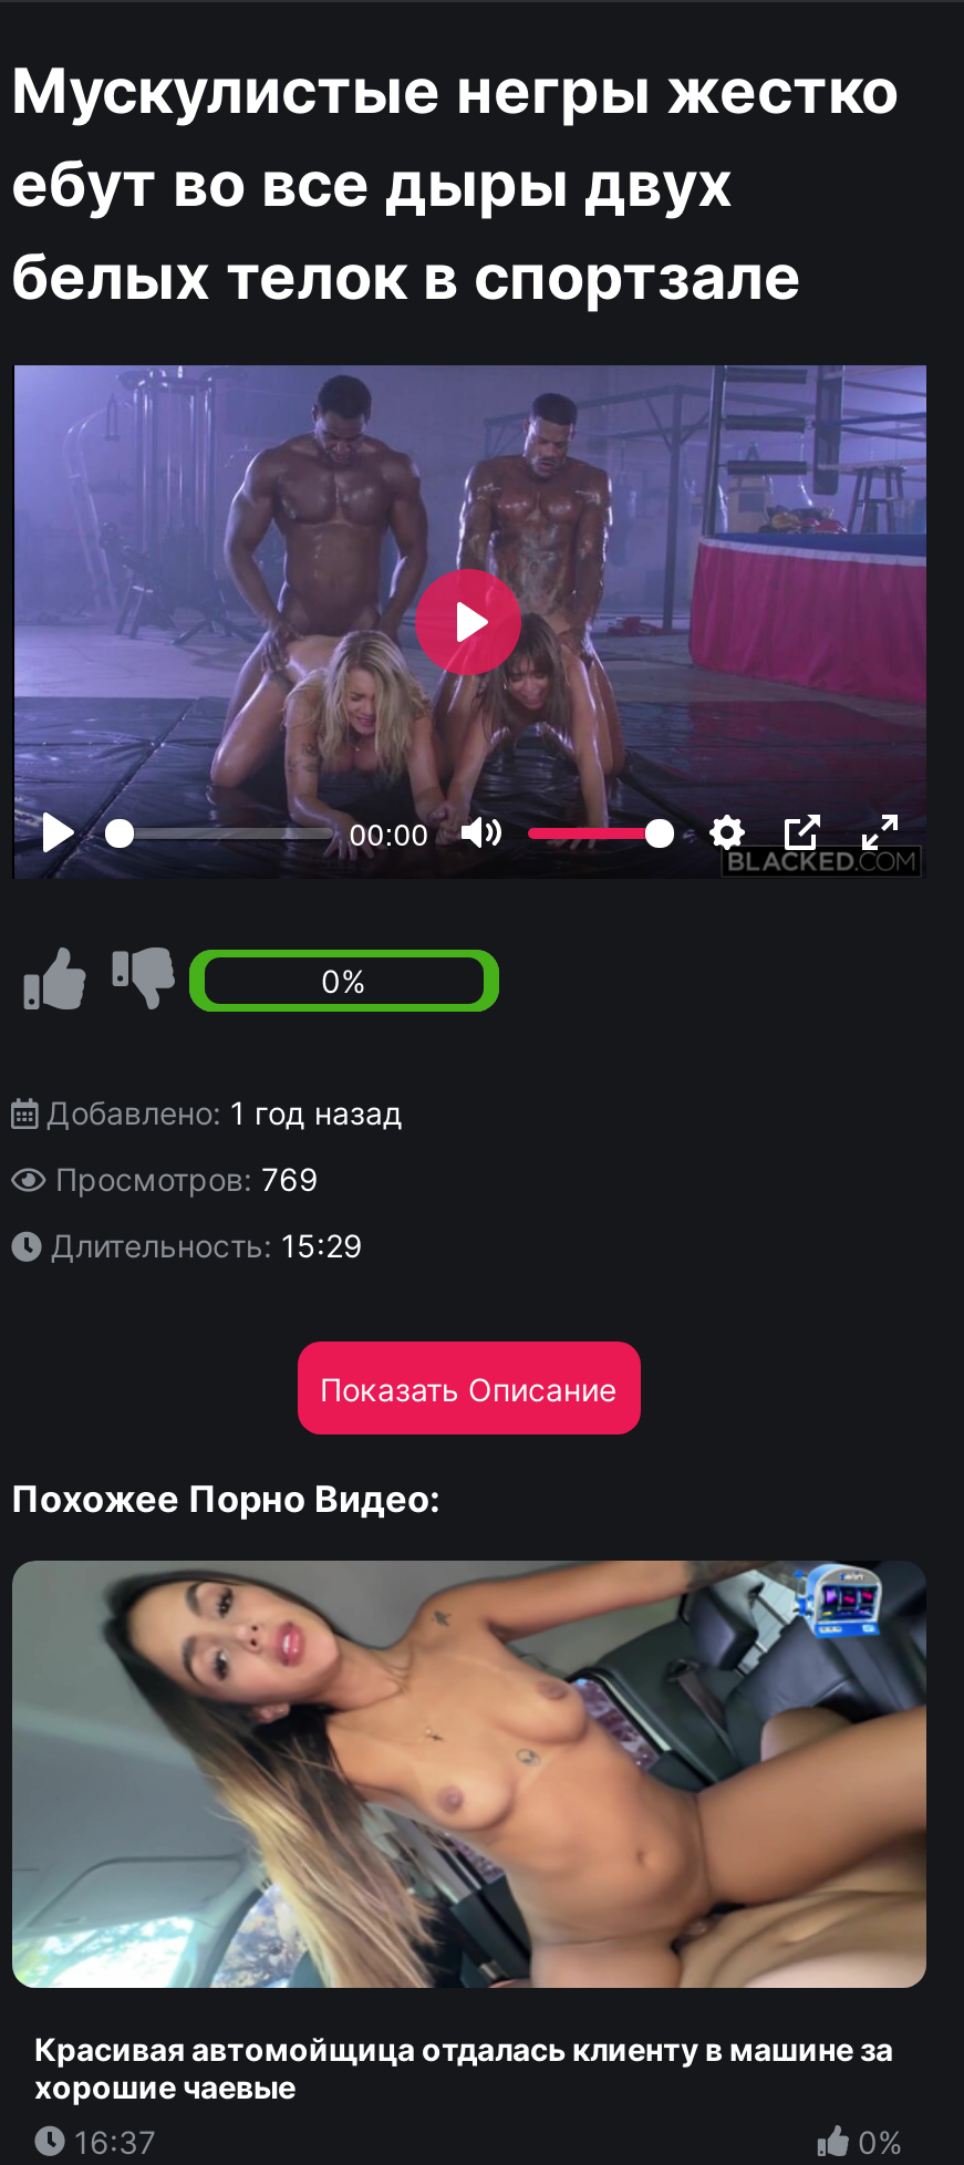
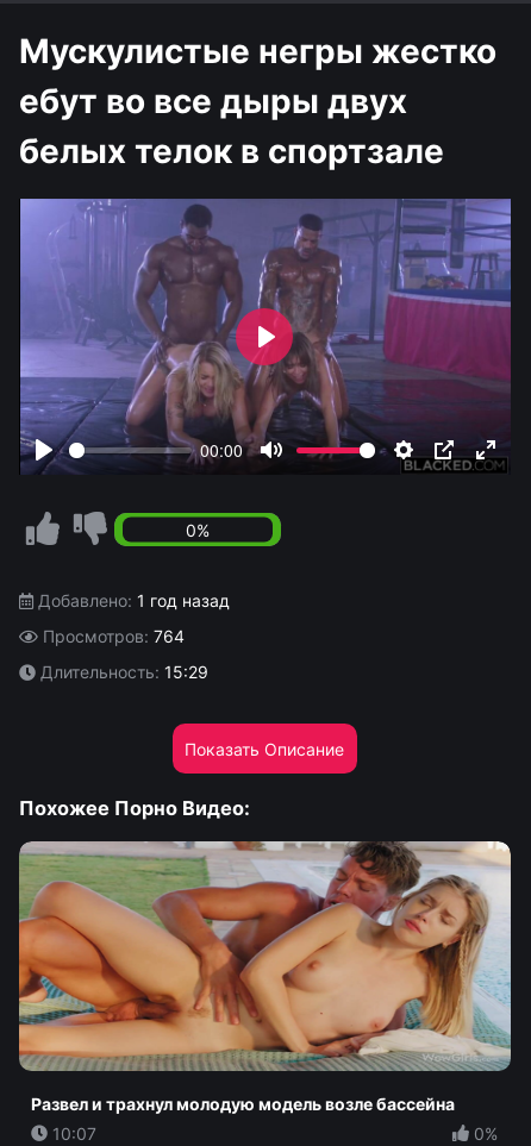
- Просмотров: 769
+ Просмотров: 764

- [image]
- Красивая автомойщица отдалась клиенту в машине за
- хорошие чаевые
- 16:37
+ [image]
+ Развел и трахнул молодую модель возле бассейна
+ 10:07
